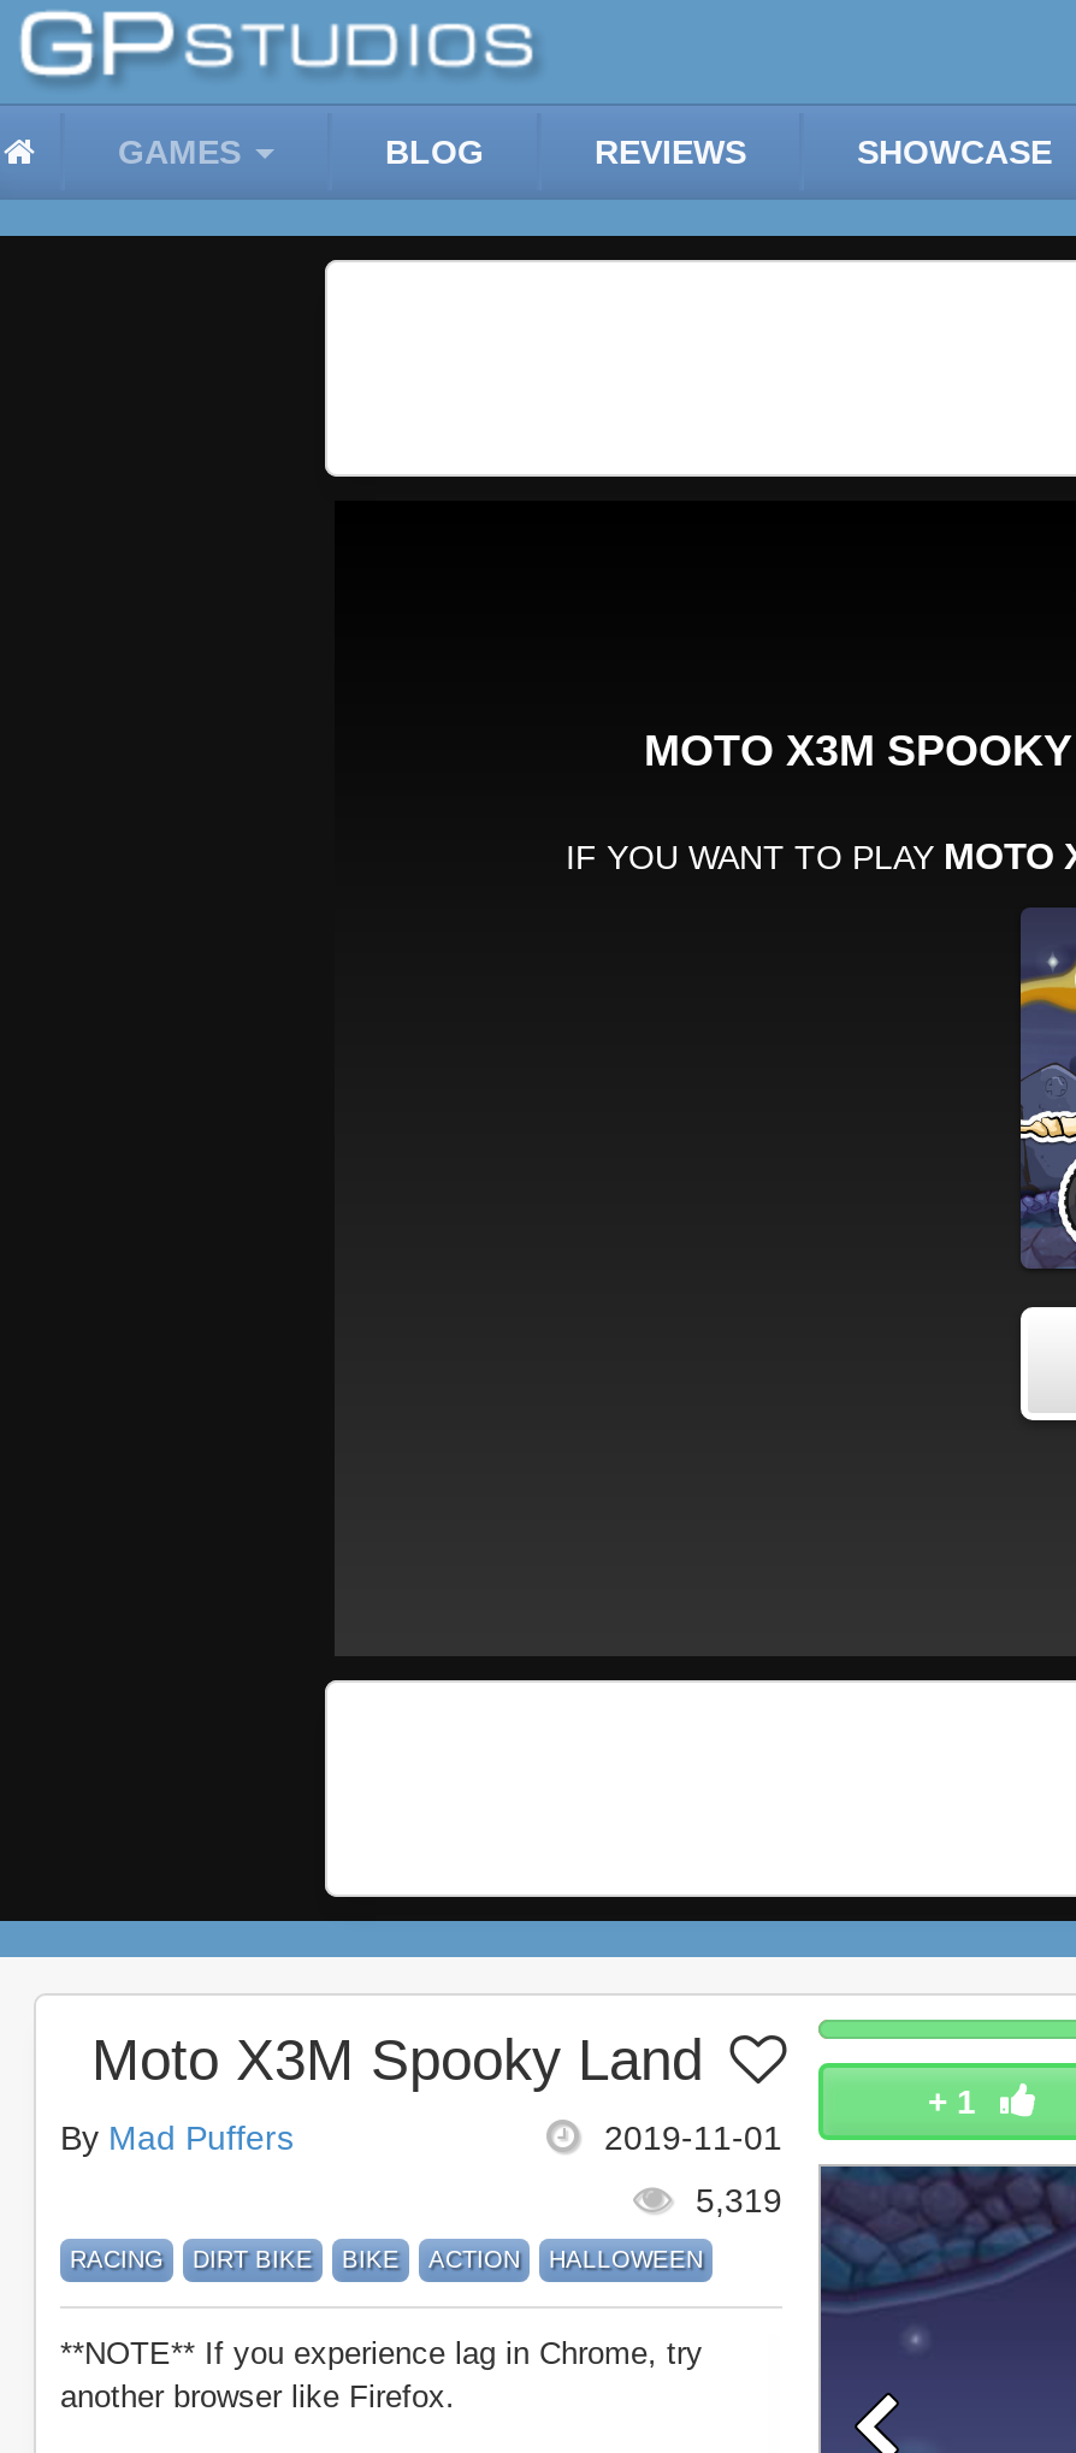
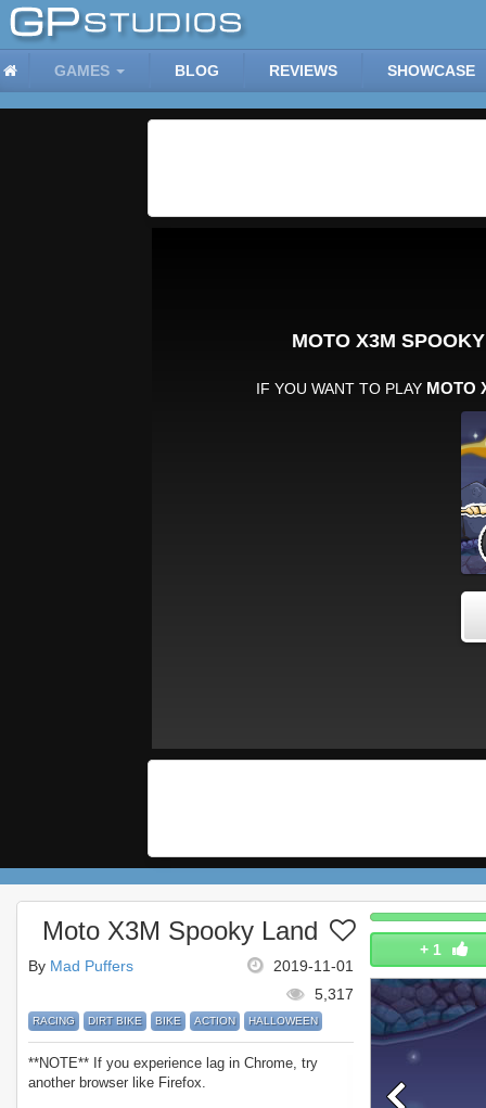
- 5,319
+ 5,317
